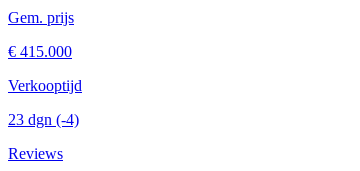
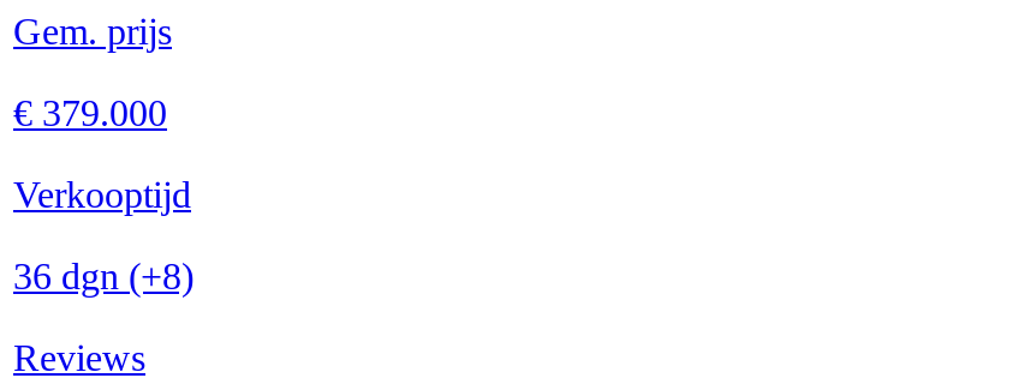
- € 415.000
+ € 379.000

- 23 dgn (-4)
+ 36 dgn (+8)
